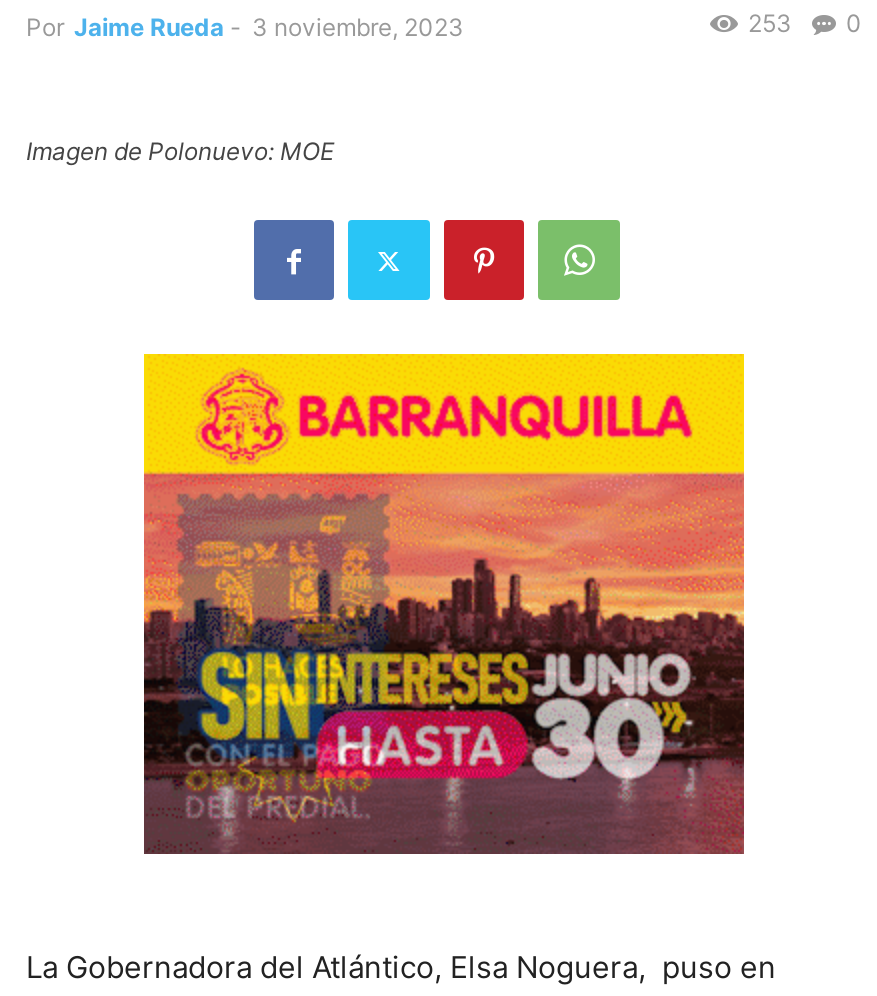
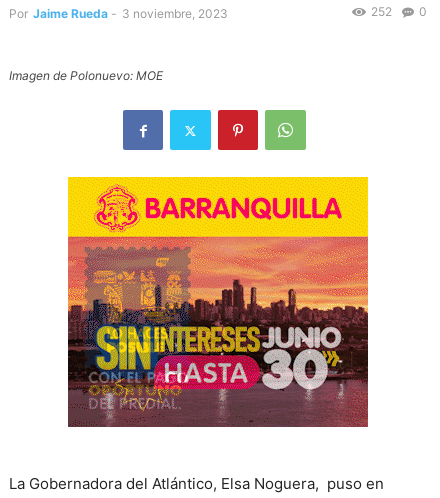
- 253 0
+ 252 0
